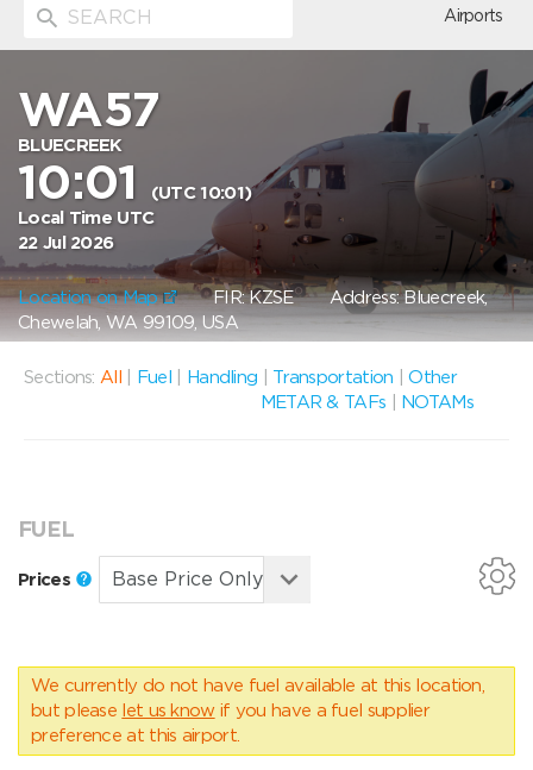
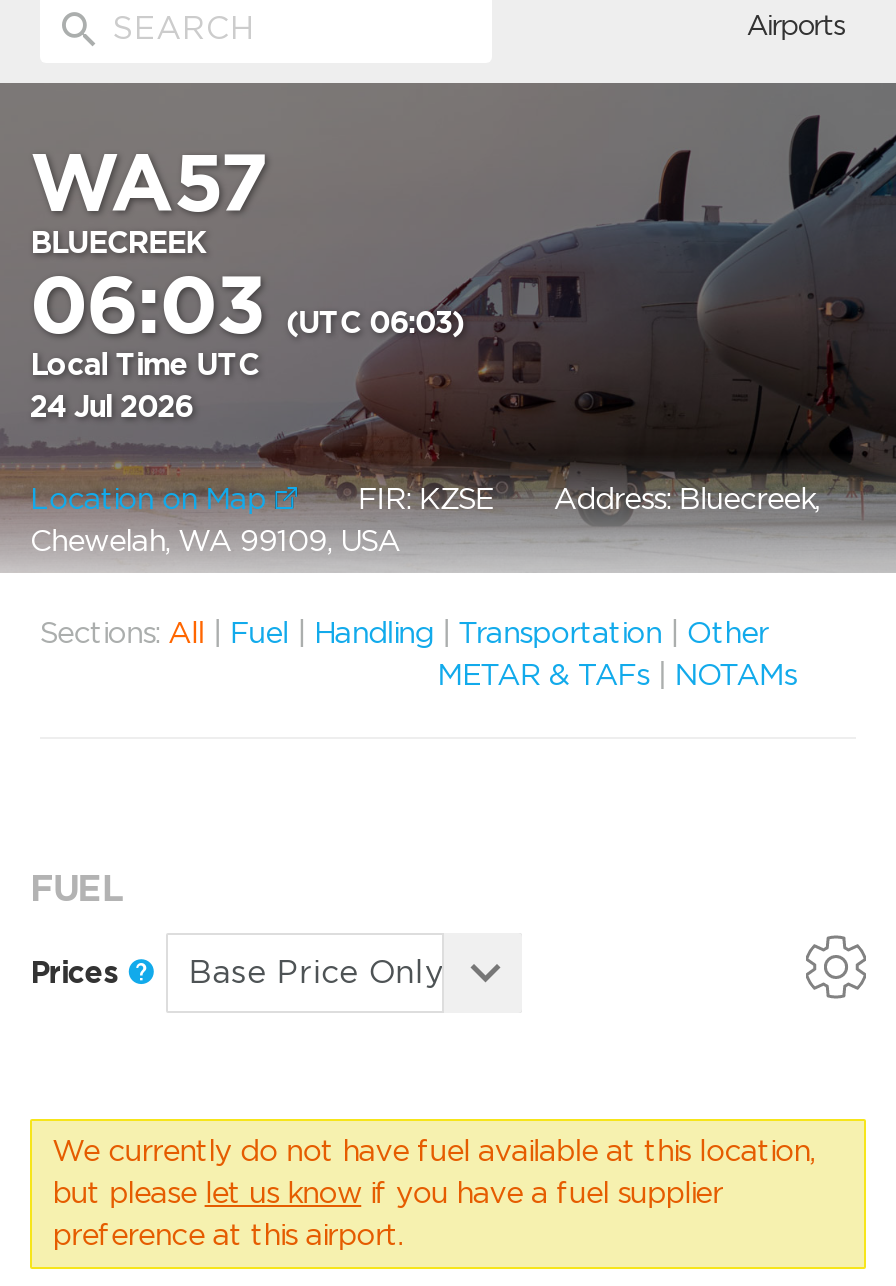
- 10:01 (UTC 10:01)
+ 06:03 (UTC 06:03)

- 22 Jul 2026
+ 24 Jul 2026
